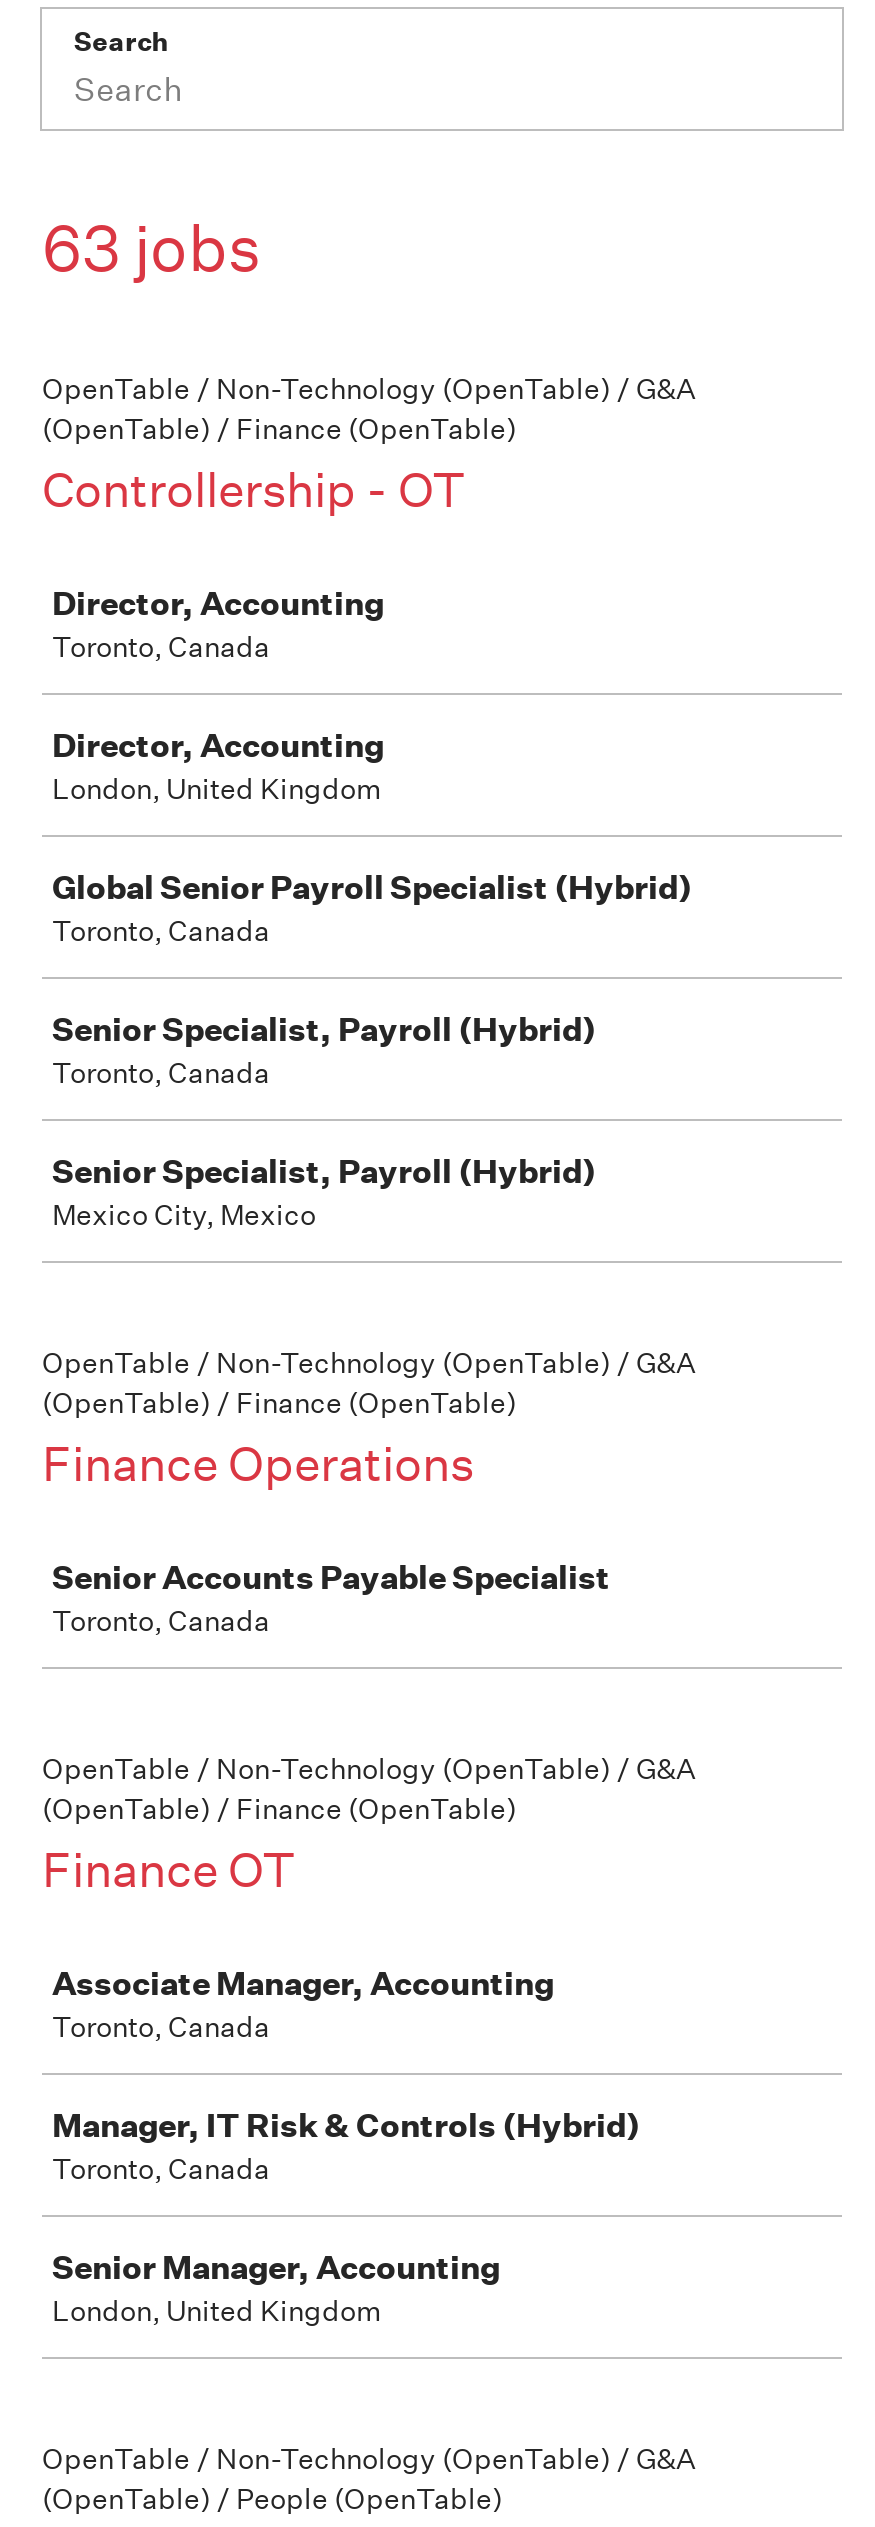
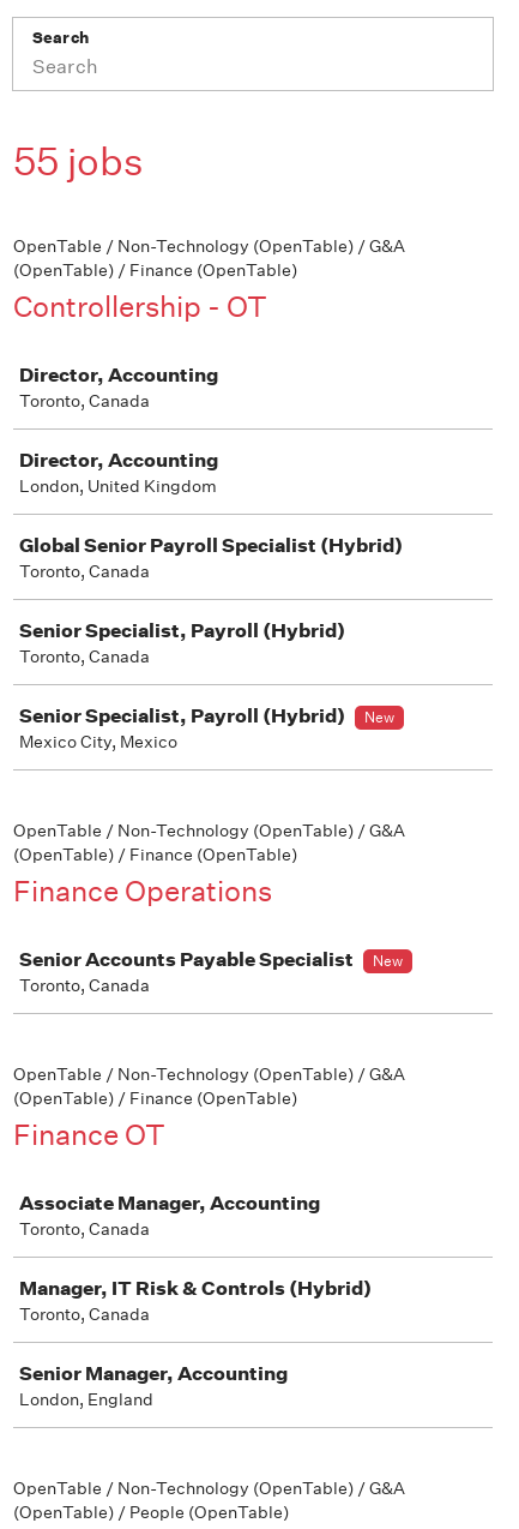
- 63 jobs
+ 55 jobs

+ New

+ New

- London, United Kingdom
+ London, England
